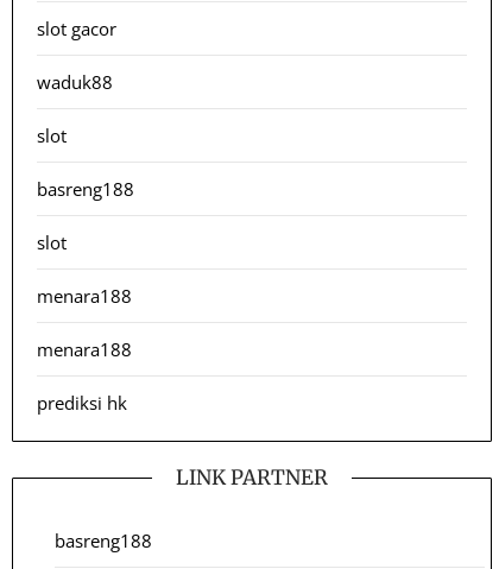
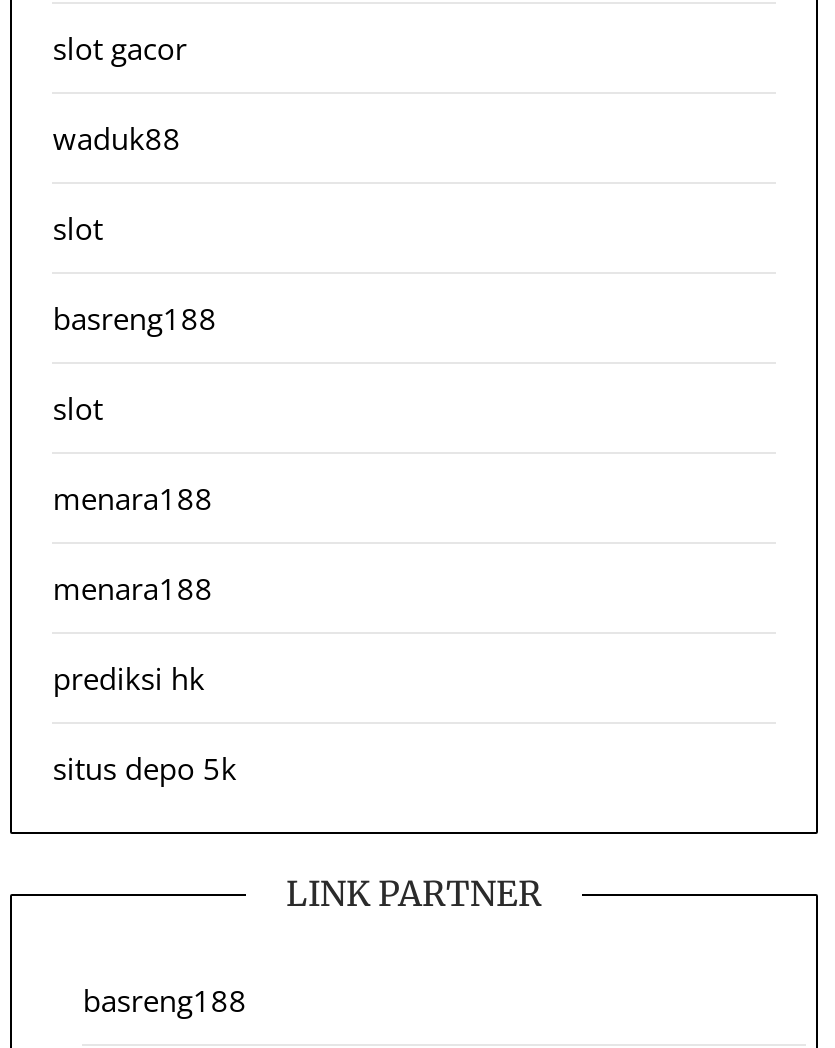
+ situs depo 5k
